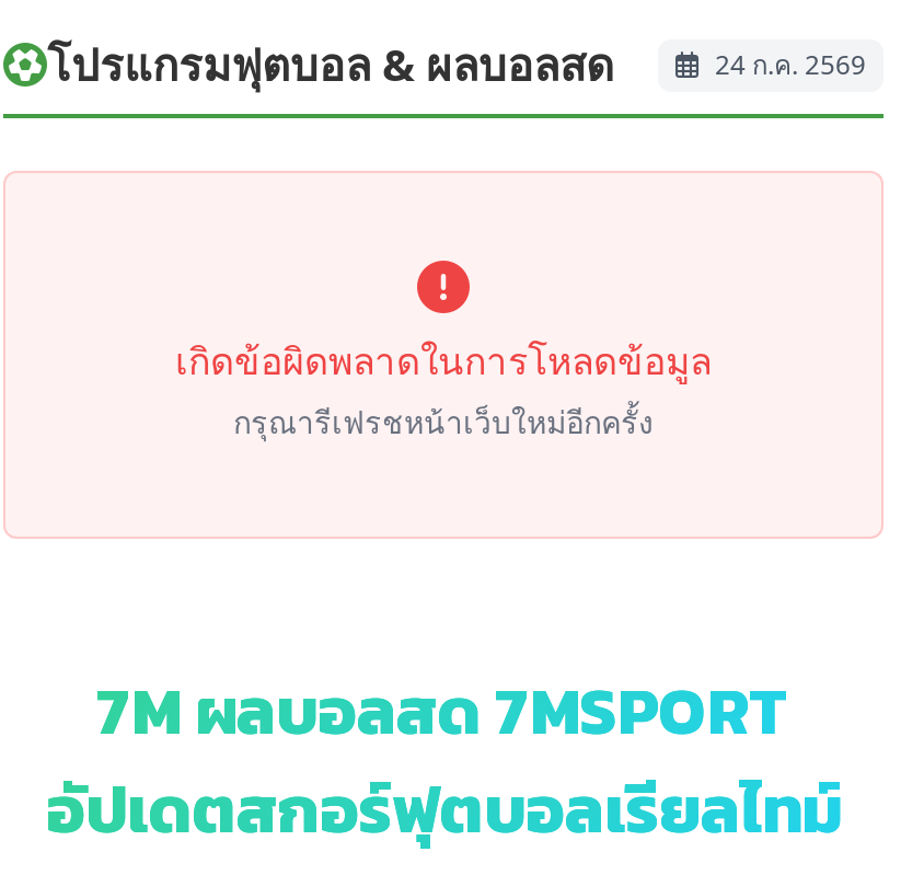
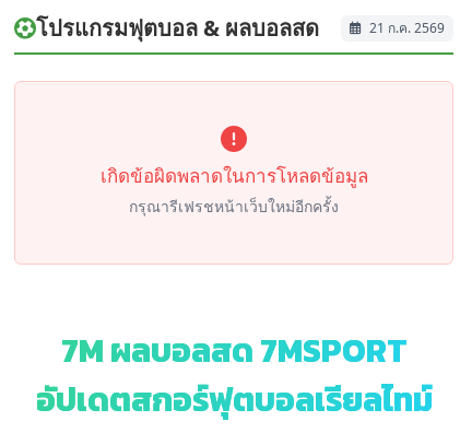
- 24 ก.ค. 2569
+ 21 ก.ค. 2569
